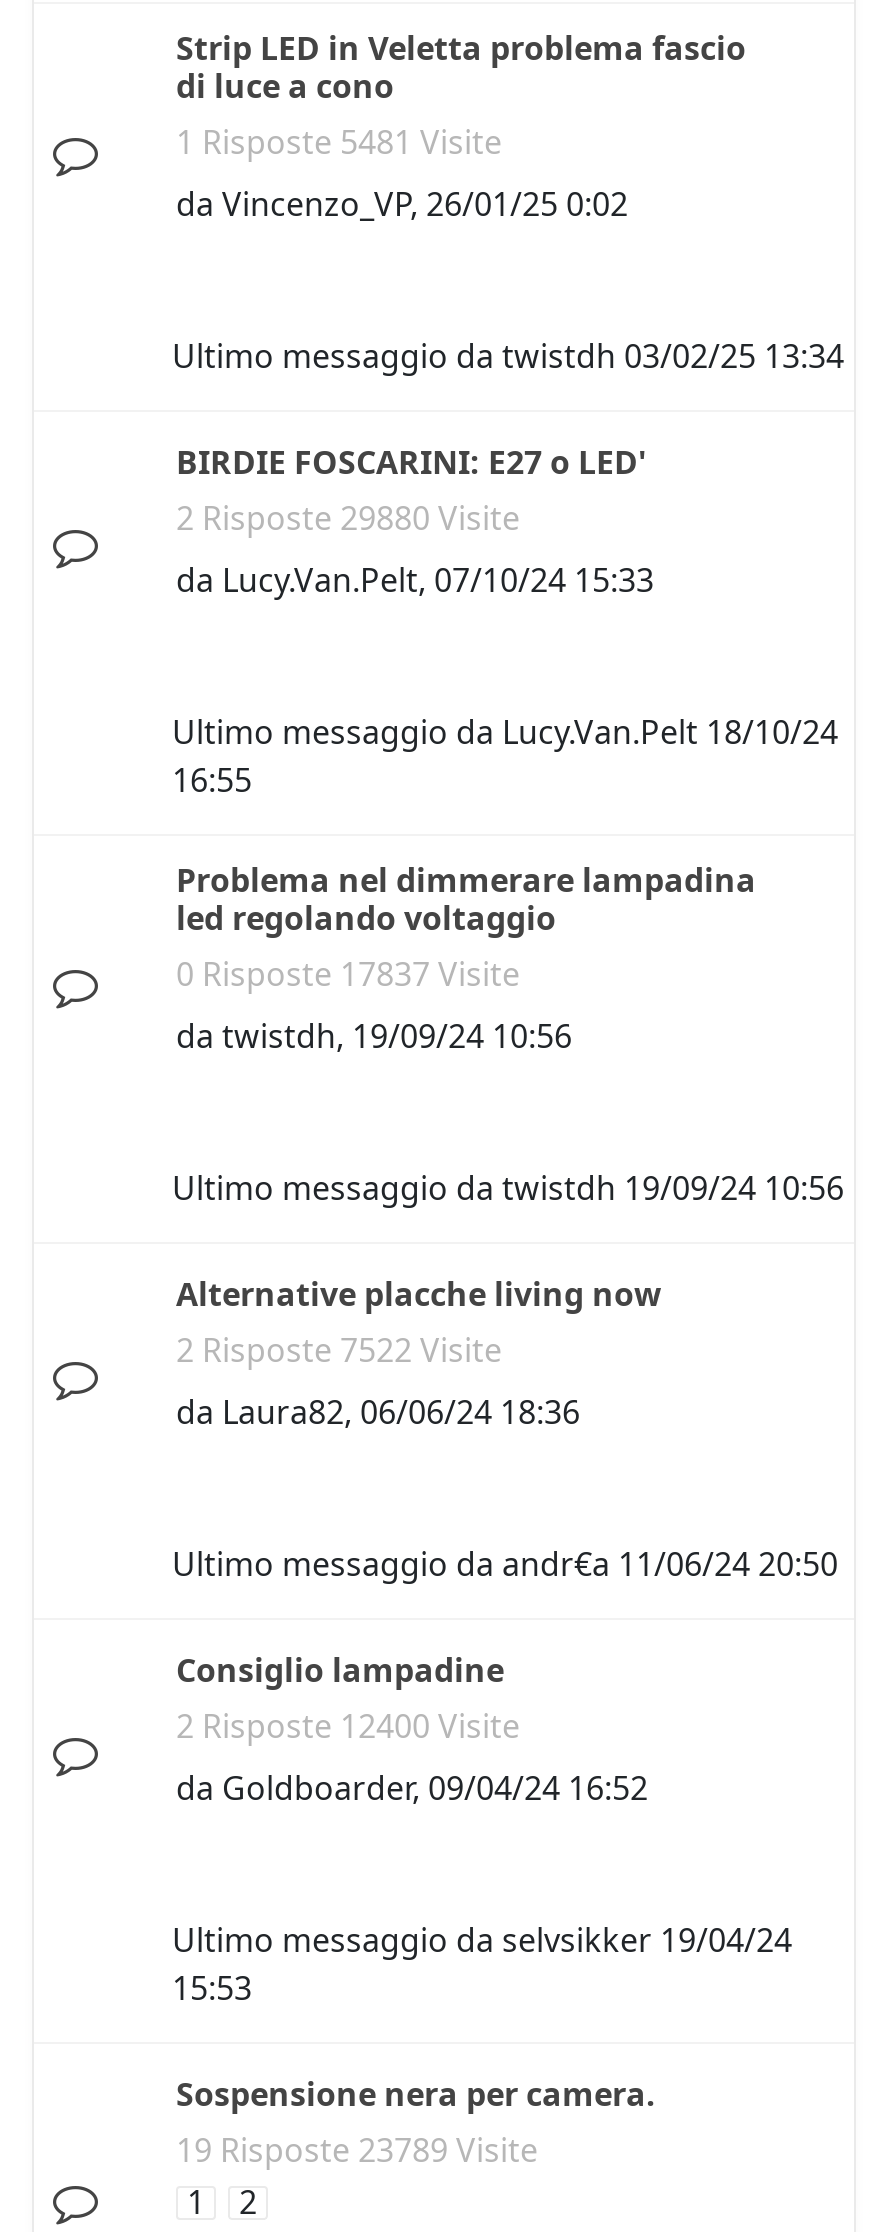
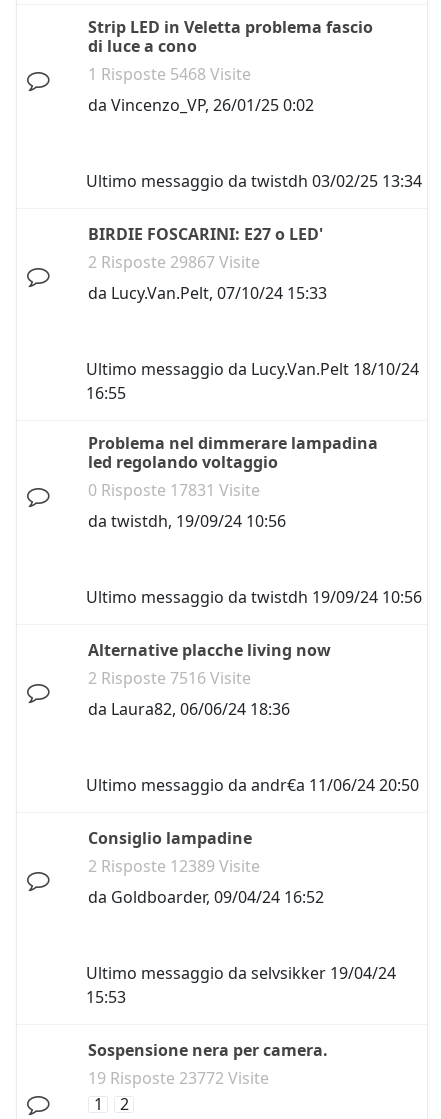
- 1 Risposte 5481 Visite
+ 1 Risposte 5468 Visite

- 2 Risposte 29880 Visite
+ 2 Risposte 29867 Visite

- 0 Risposte 17837 Visite
+ 0 Risposte 17831 Visite

- 2 Risposte 7522 Visite
+ 2 Risposte 7516 Visite

- 2 Risposte 12400 Visite
+ 2 Risposte 12389 Visite

- 19 Risposte 23789 Visite
+ 19 Risposte 23772 Visite
